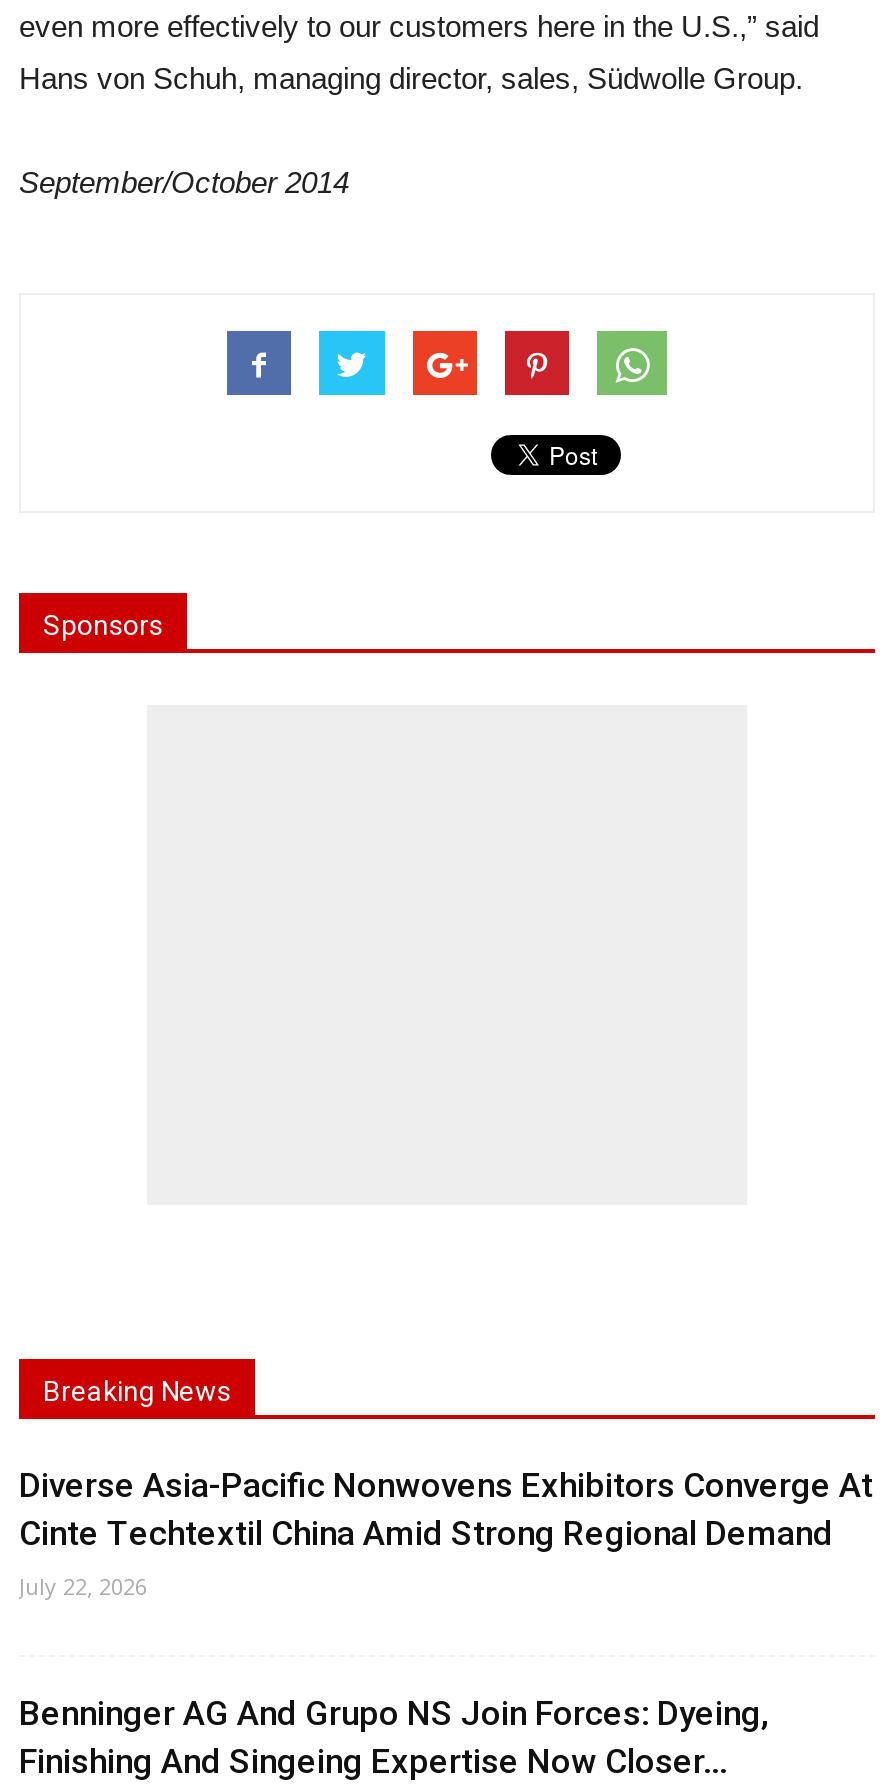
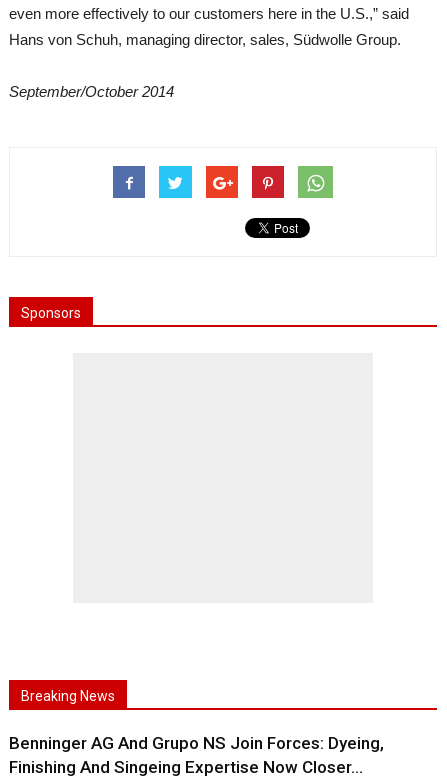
- Diverse Asia-Pacific Nonwovens Exhibitors Converge At
- Cinte Techtextil China Amid Strong Regional Demand
- July 22, 2026
